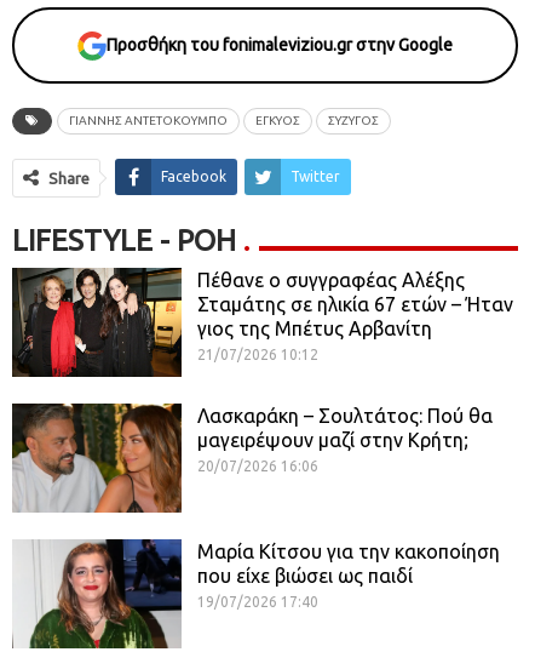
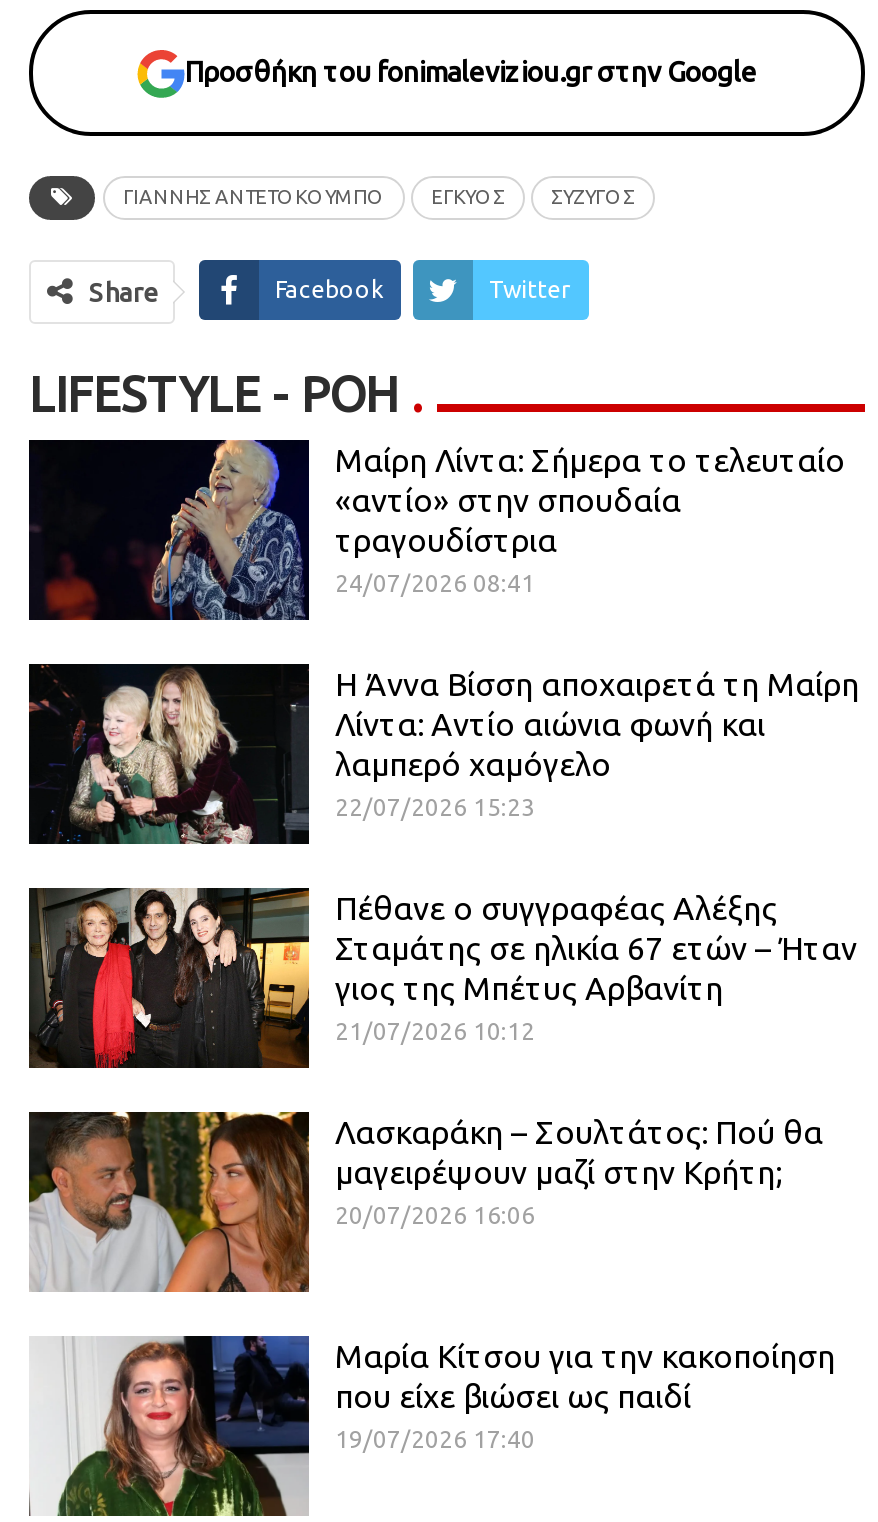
+ [image]

+ [image]
+ Μαίρη Λίντα: Σήμερα το τελευταίο
+ «αντίο» στην σπουδαία
+ τραγουδίστρια
+ 24/07/2026 08:41
+ Η Άννα Βίσση αποχαιρετά τη Μαίρη
+ Λίντα: Αντίο αιώνια φωνή και
+ λαμπερό χαμόγελο
+ 22/07/2026 15:23
